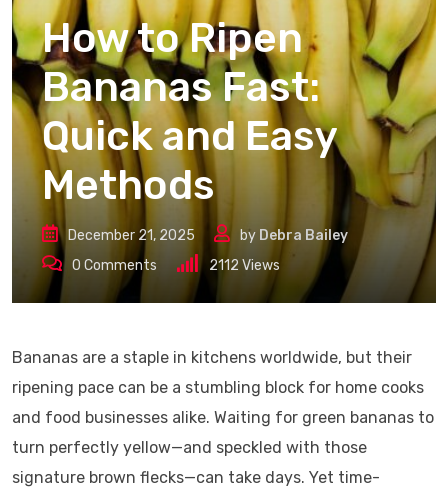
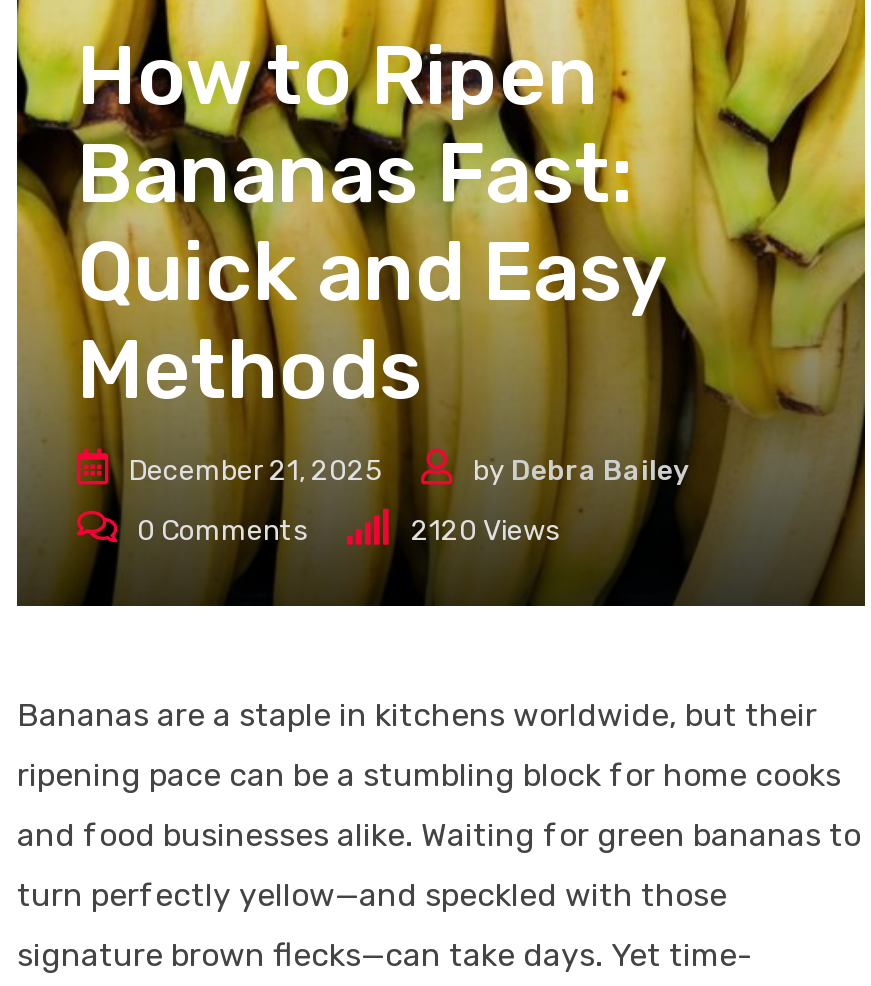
- 2112 Views
+ 2120 Views
